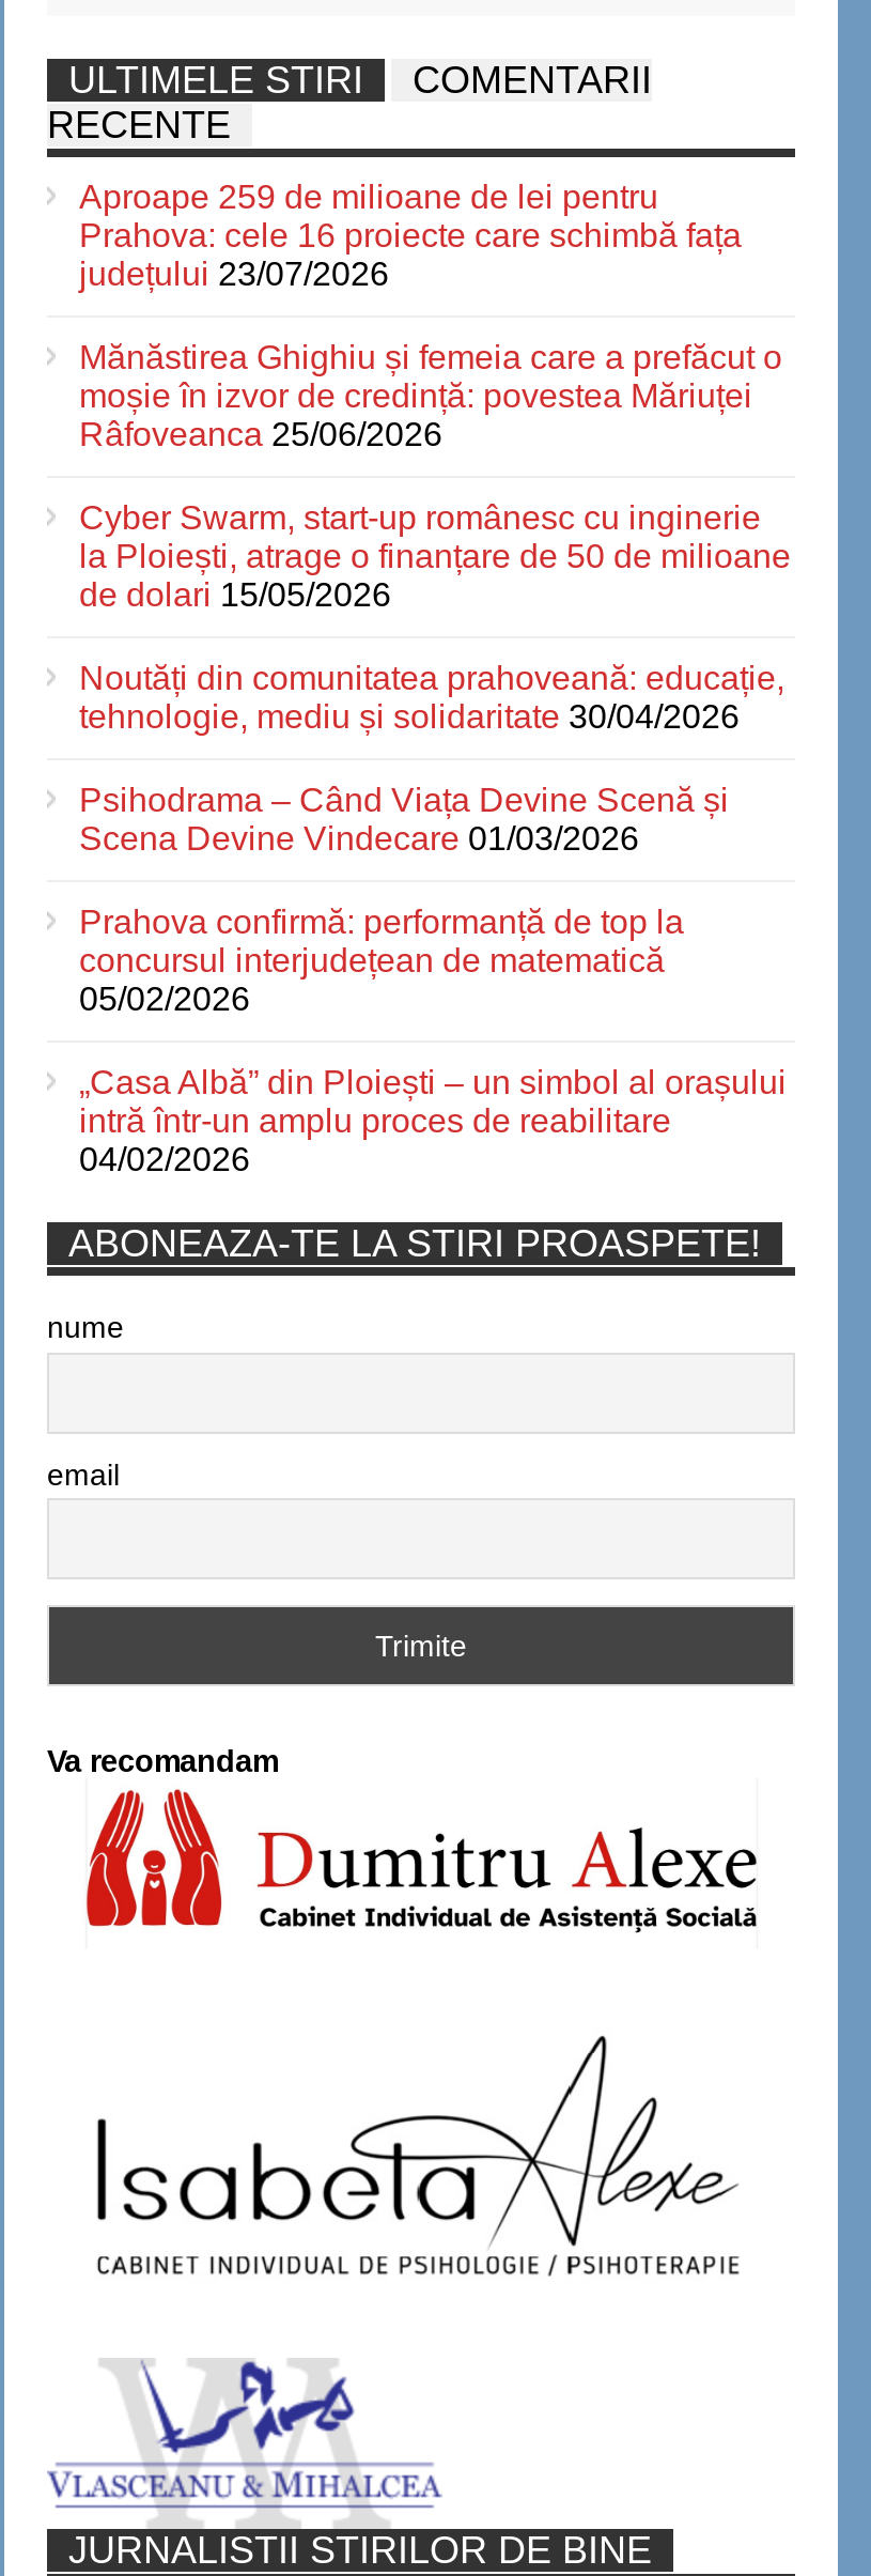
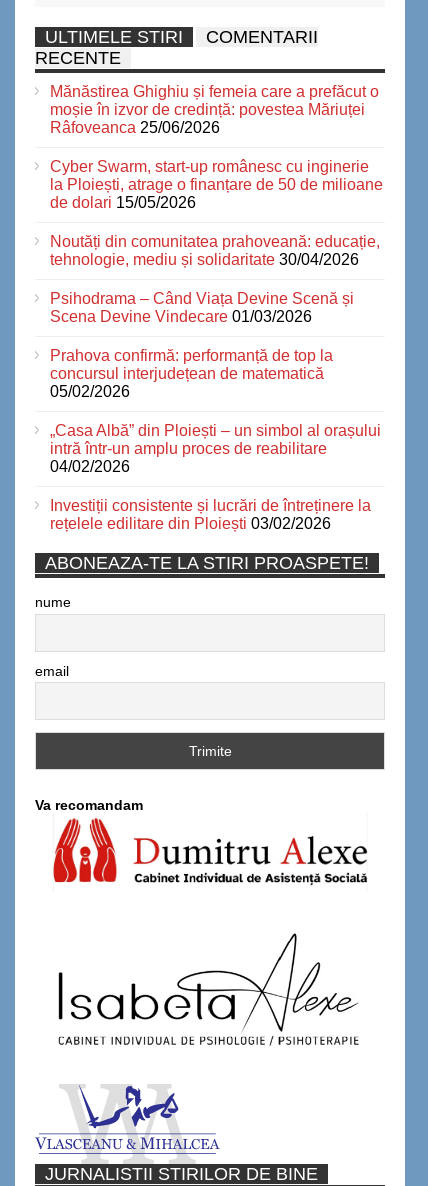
- Aproape 259 de milioane de lei pentru
- Prahova: cele 16 proiecte care schimbă fața
- județului 23/07/2026

moved up: Mănăstirea Ghighiu și femeia care a prefăcut o | moșie în izvor de credință: povestea Măriuței | Râfoveanca 25/06/2026 | ... | intră într-un amplu proces de reabilitare | 04/02/2026

+ Investiții consistente și lucrări de întreținere la
+ rețelele edilitare din Ploiești 03/02/2026
